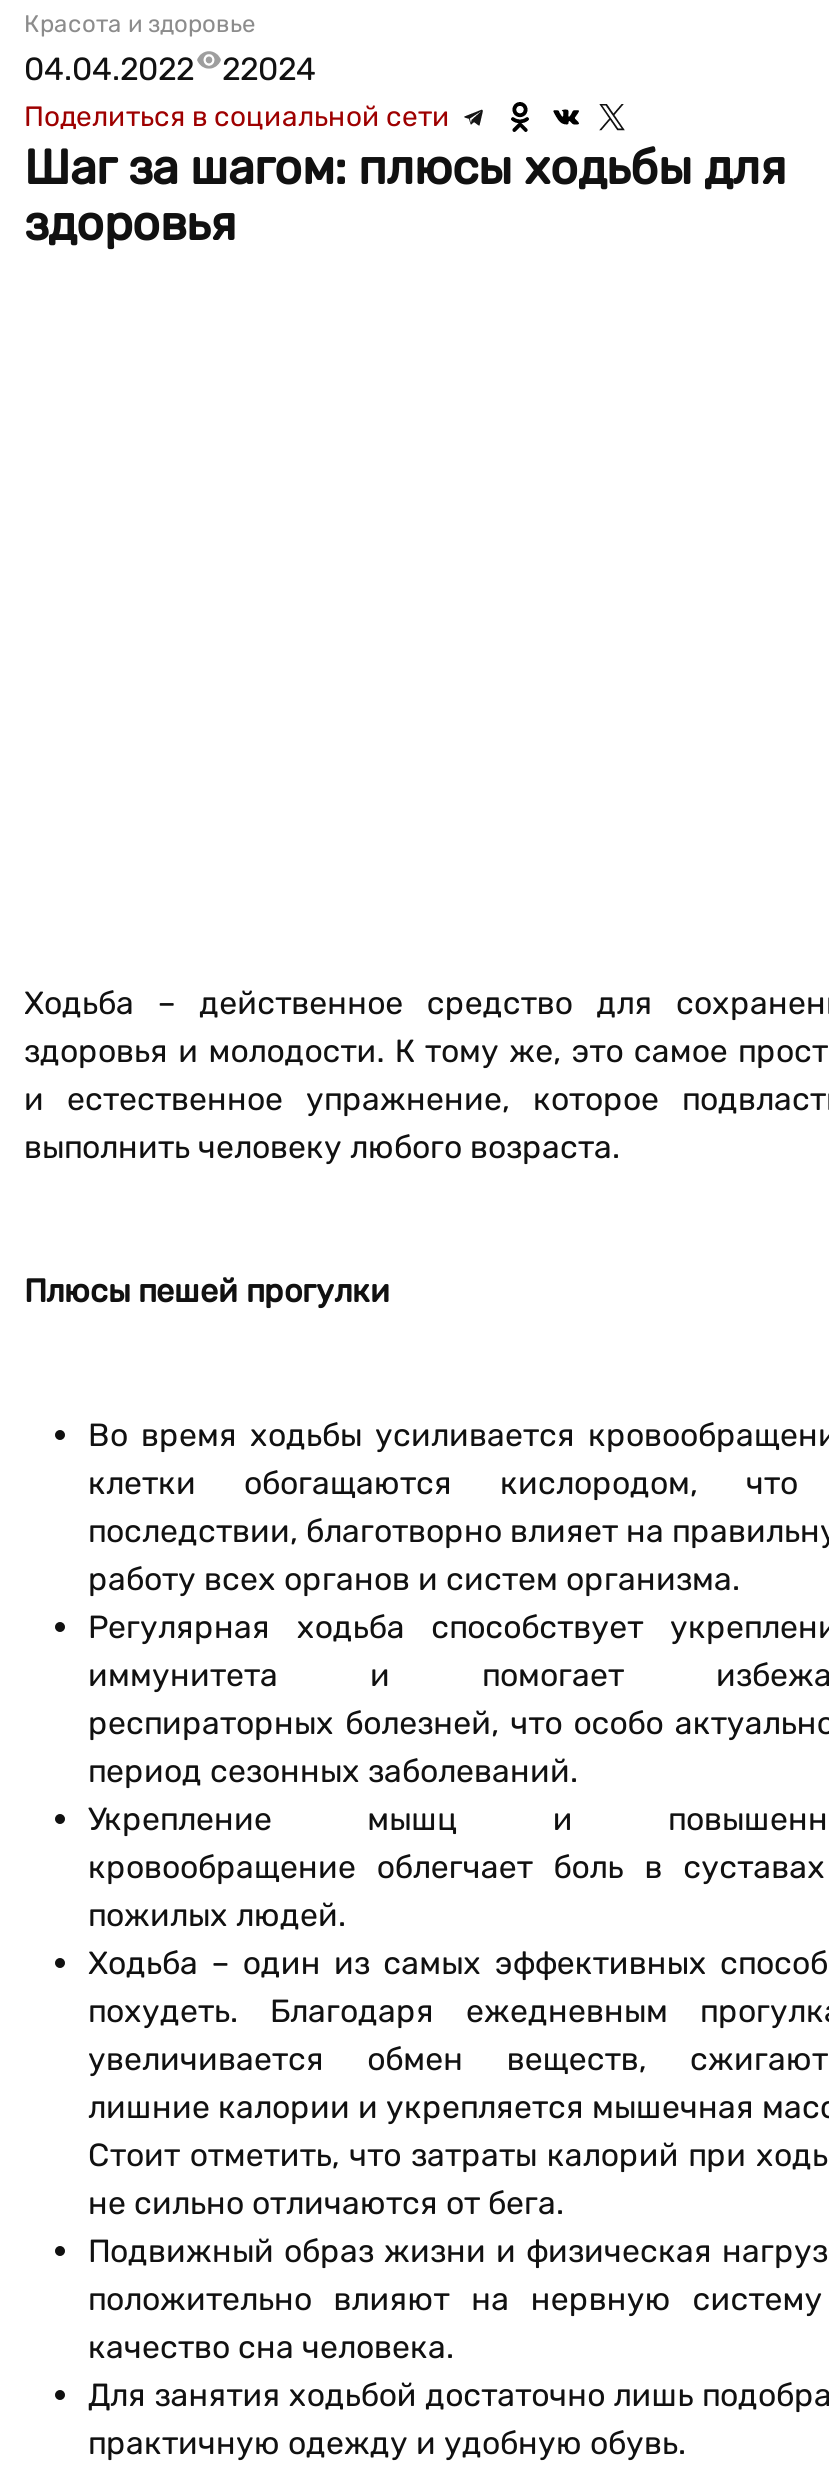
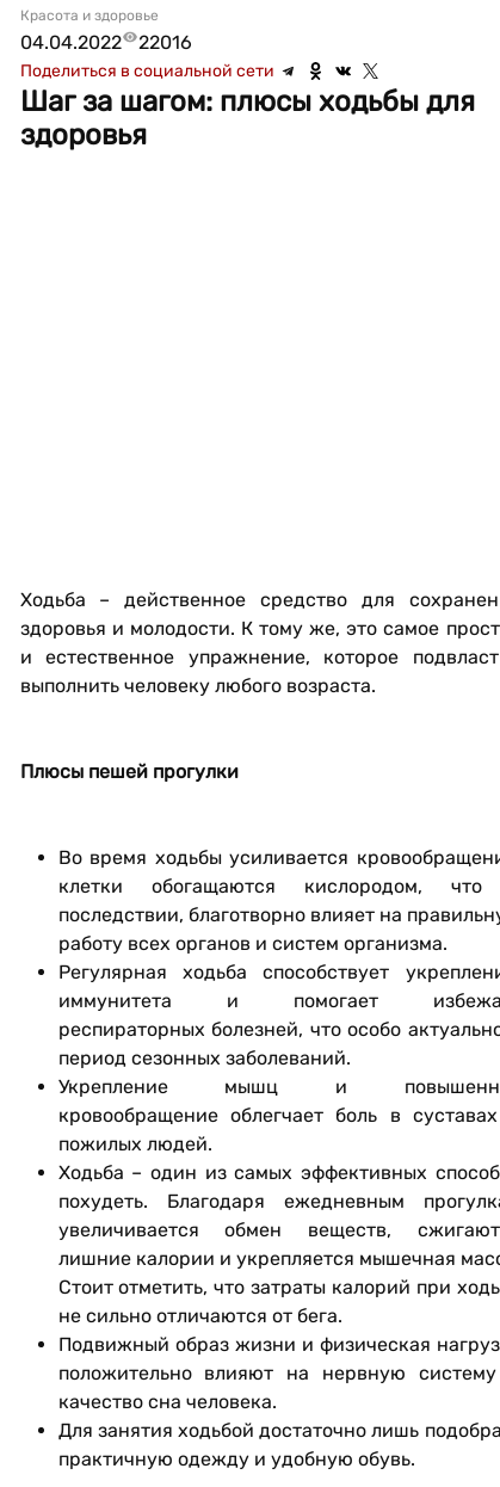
- 04.04.2022 22024
+ 04.04.2022 22016
